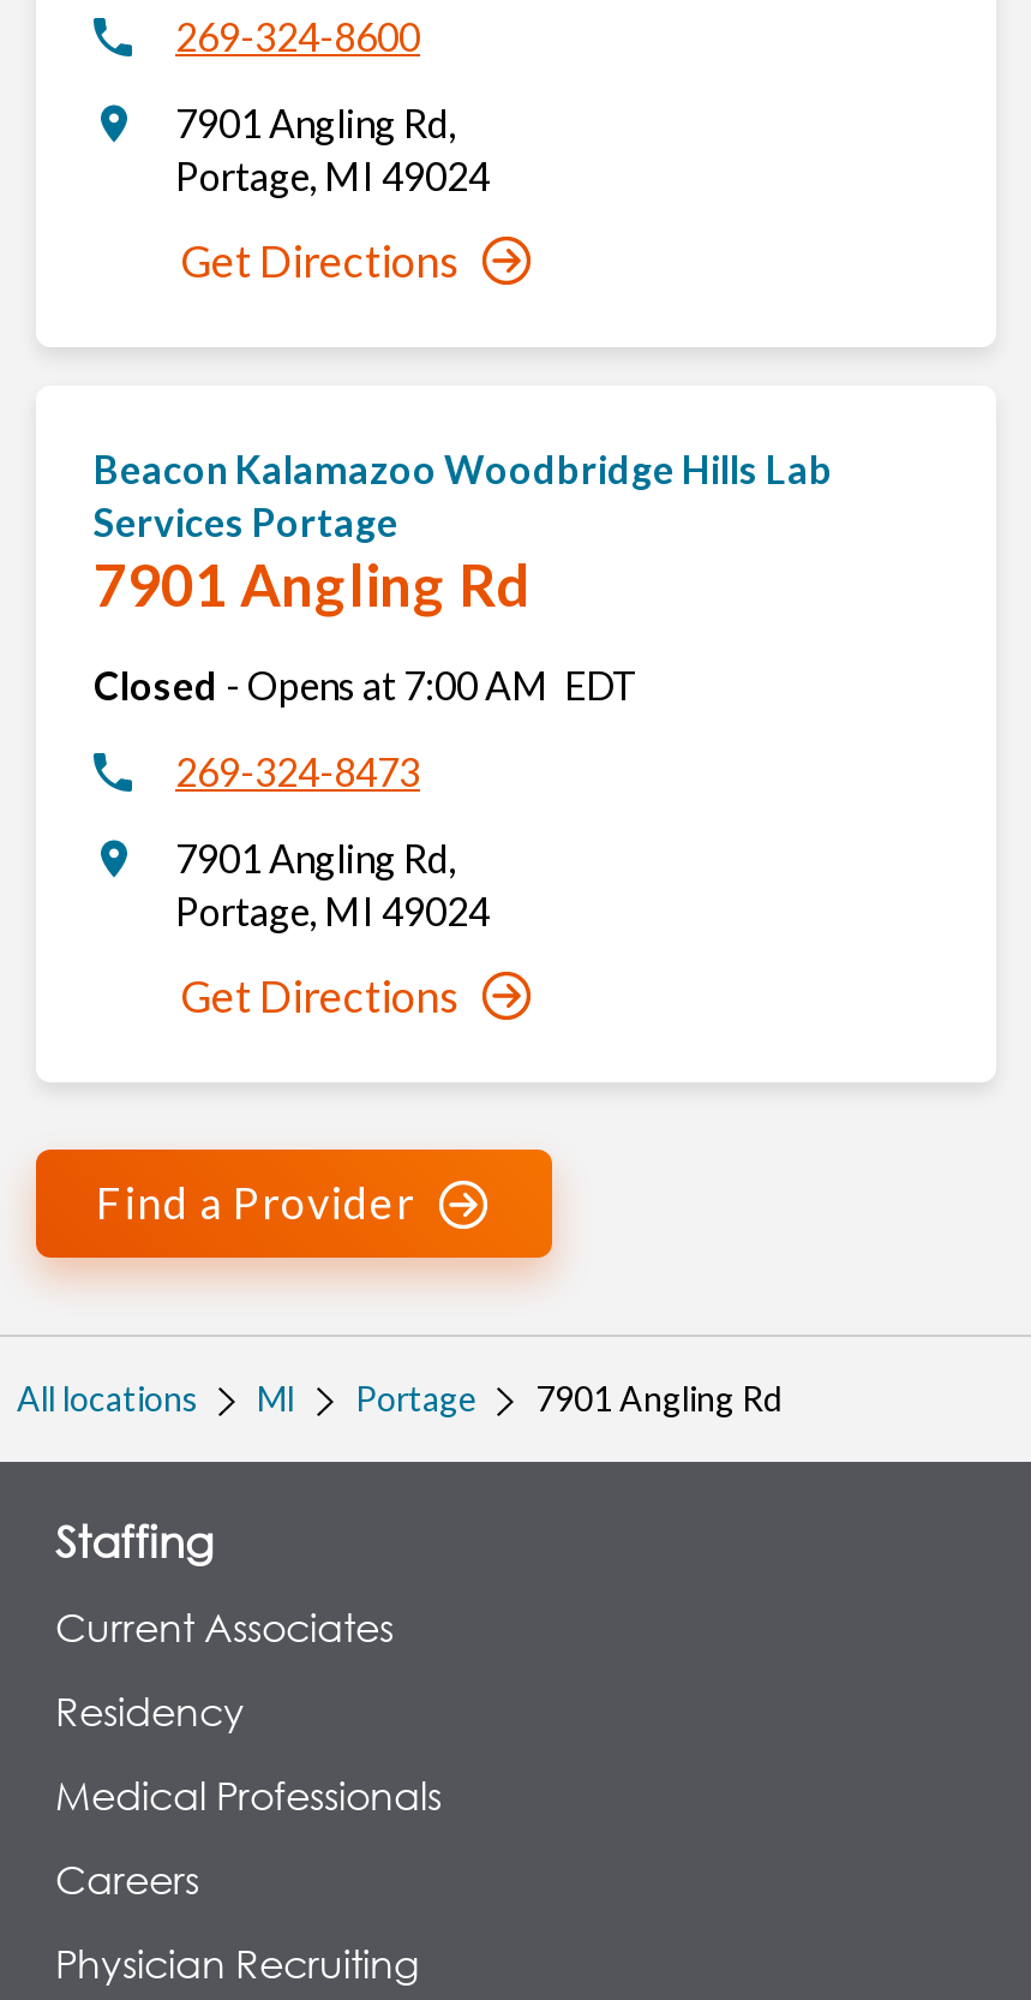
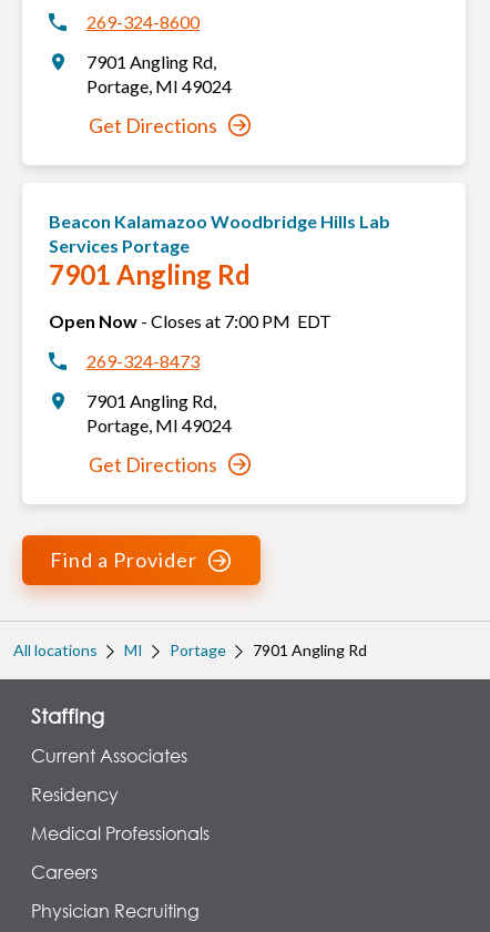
- Closed - Opens at 7:00 AM EDT
+ Open Now - Closes at 7:00 PM EDT
